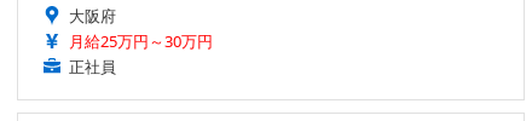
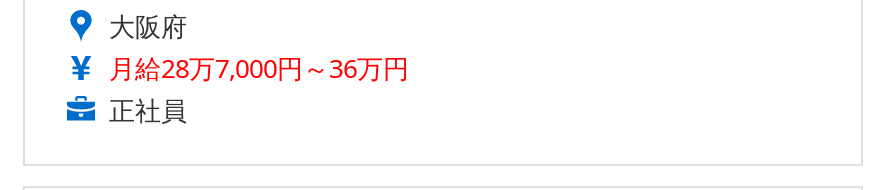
- 月給25万円～30万円
+ 月給28万7,000円～36万円
